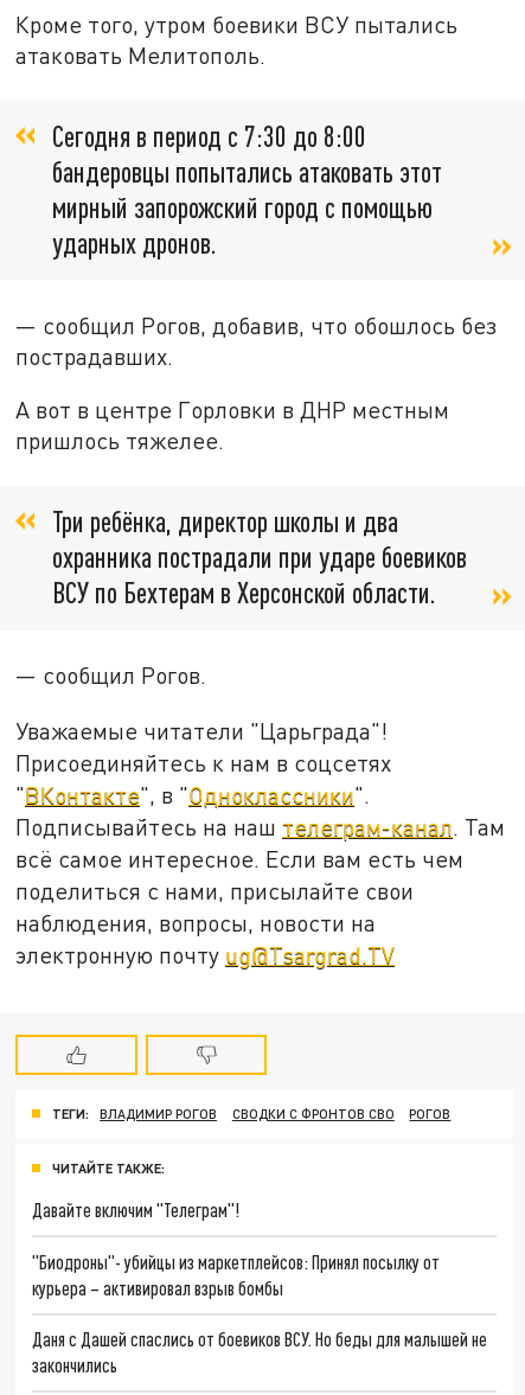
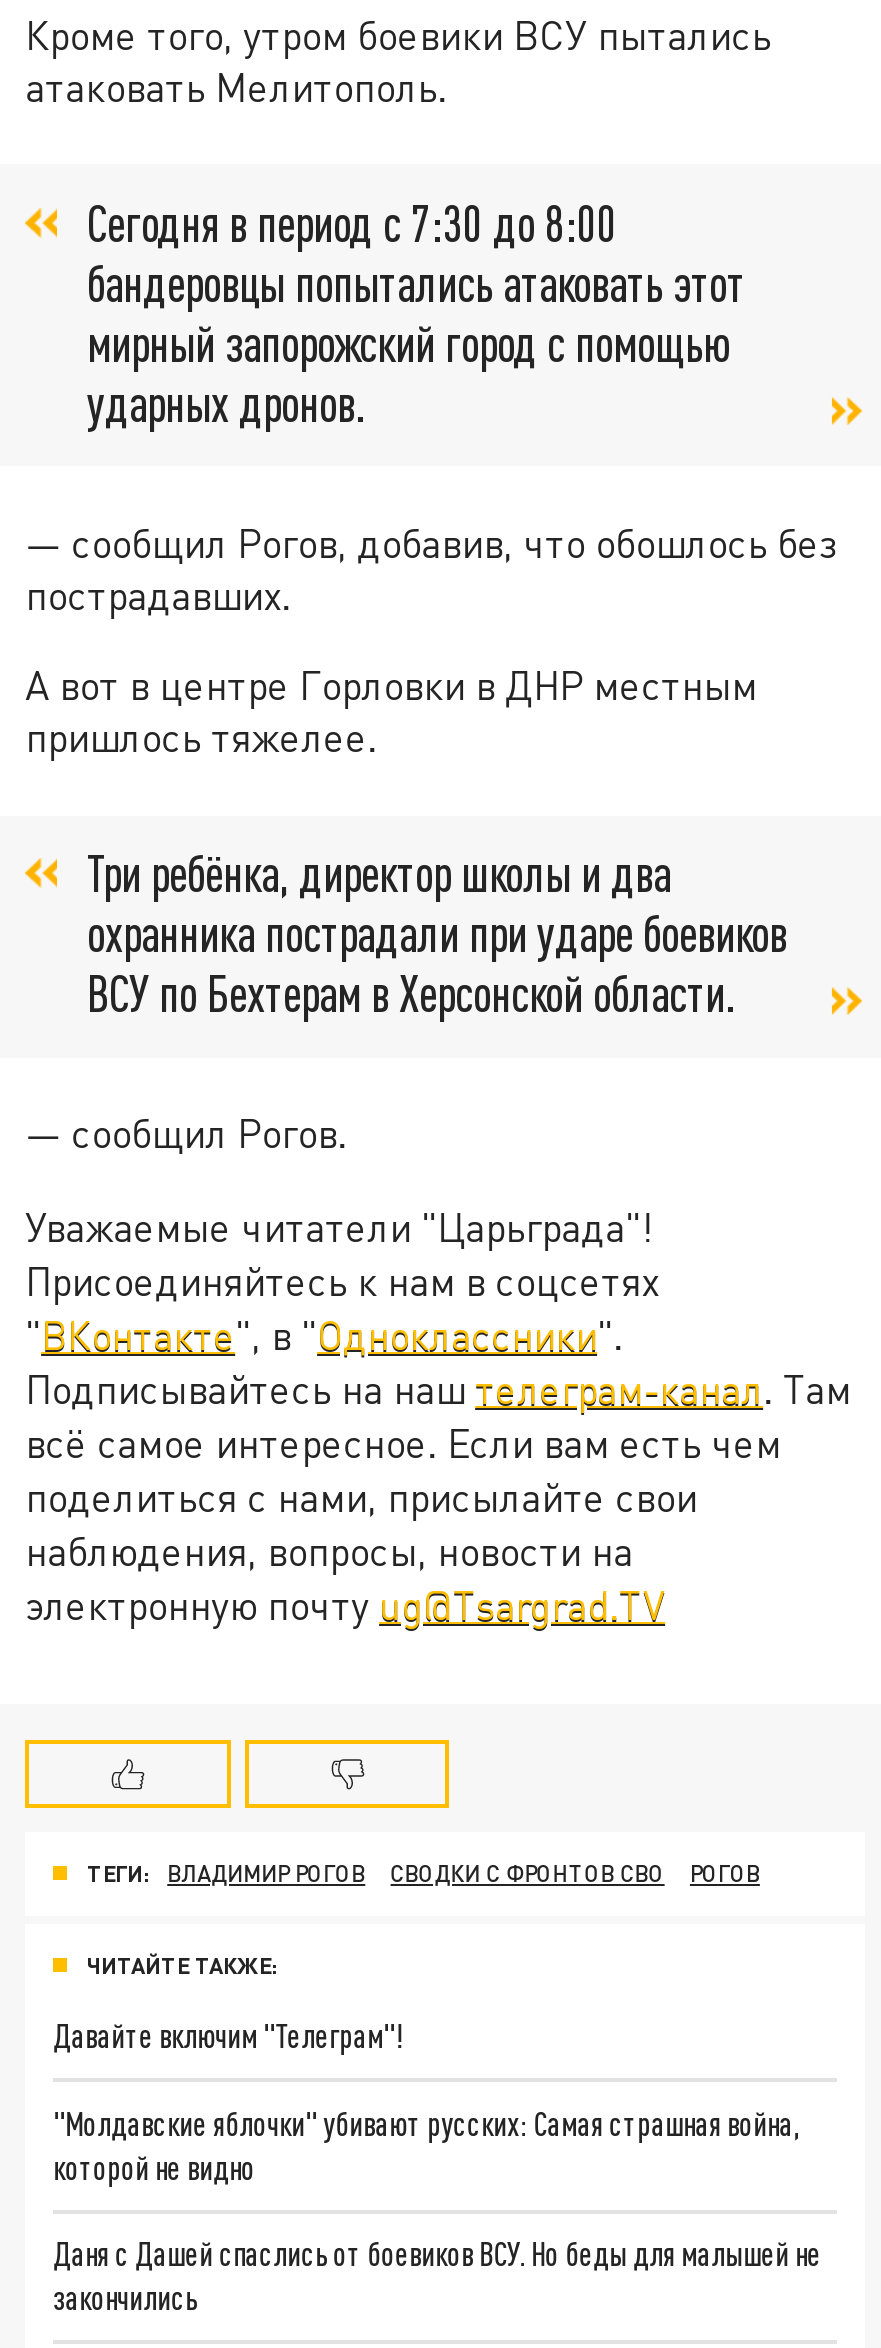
- "Биодроны"- убийцы из маркетплейсов: Принял посылку от
- курьера – активировал взрыв бомбы
+ "Молдавские яблочки" убивают русских: Самая страшная война,
+ которой не видно
